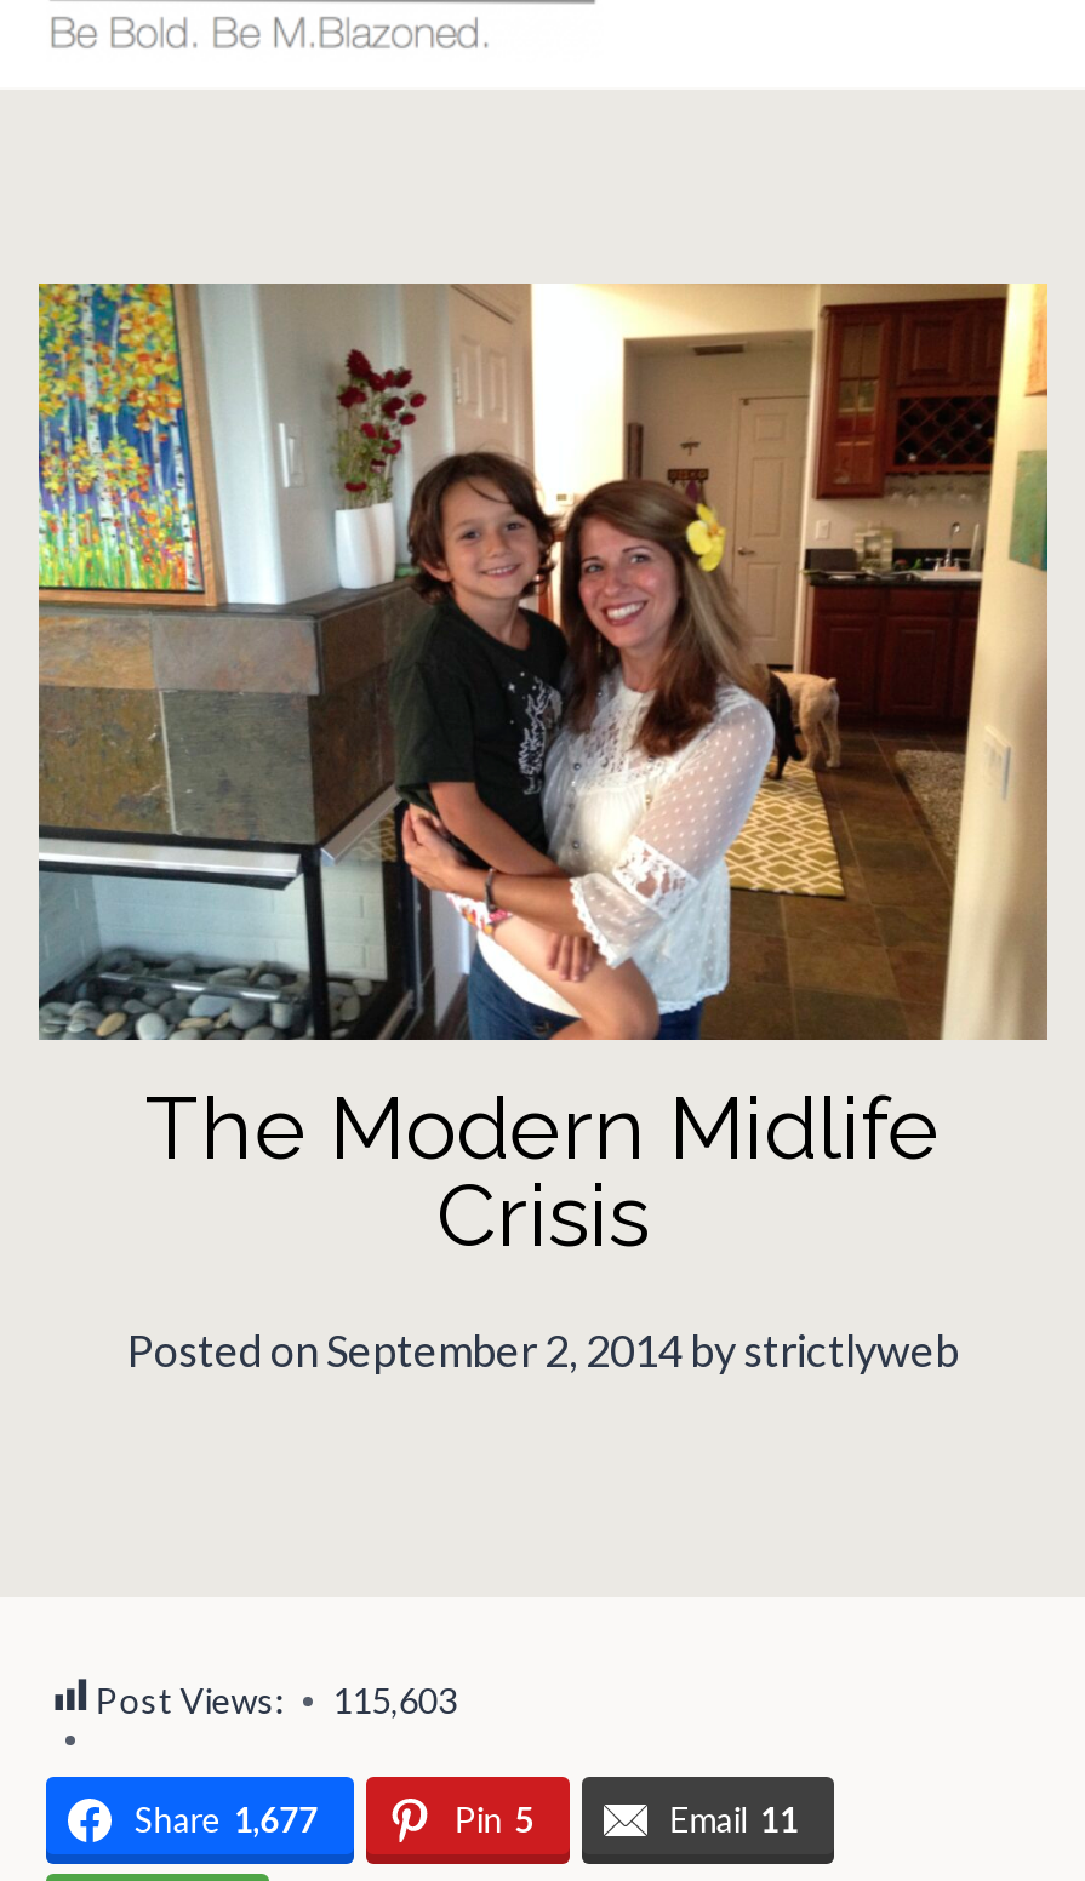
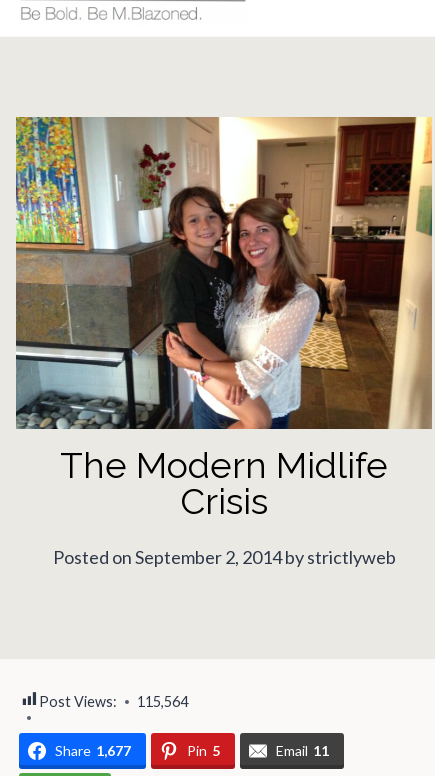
- Post Views: 115,603
+ Post Views: 115,564
